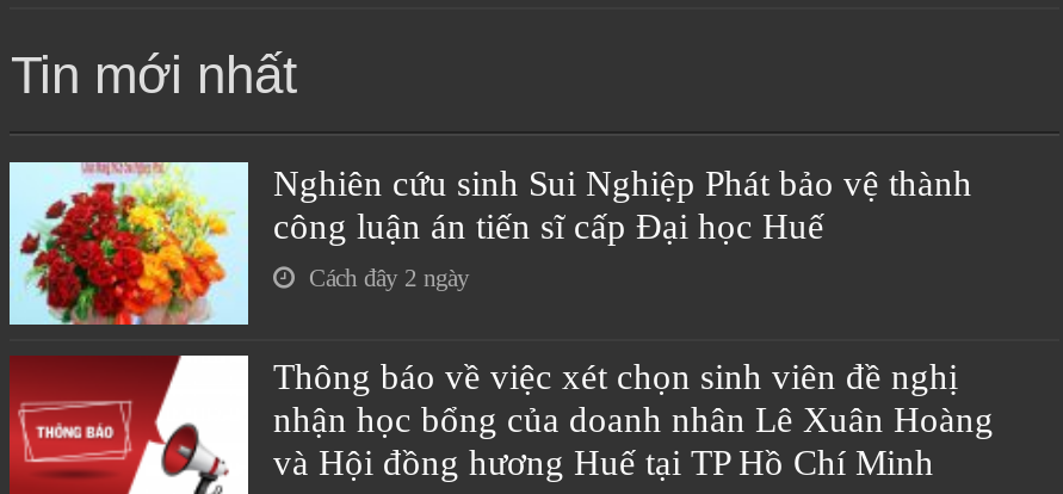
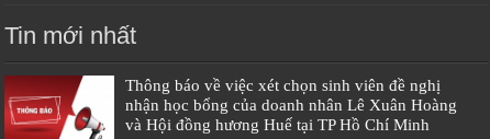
- [image]
- Nghiên cứu sinh Sui Nghiệp Phát bảo vệ thành
- công luận án tiến sĩ cấp Đại học Huế
- Cách đây 2 ngày
